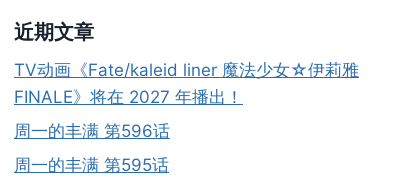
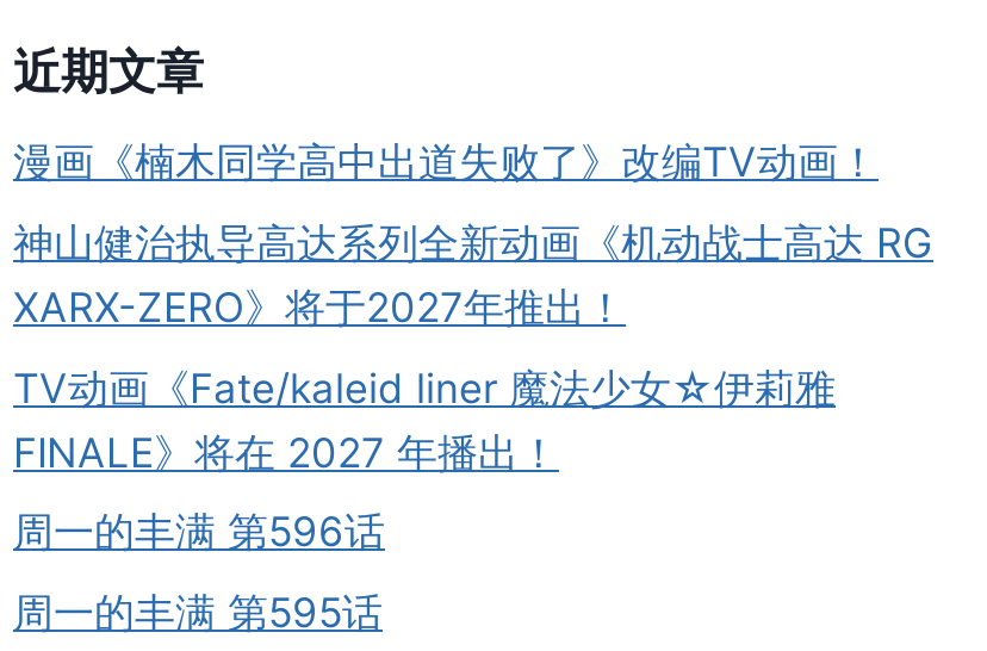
+ 漫画《楠木同学高中出道失败了》改编TV动画！
+ 神山健治执导高达系列全新动画《机动战士高达 RG
+ XARX-ZERO》将于2027年推出！
